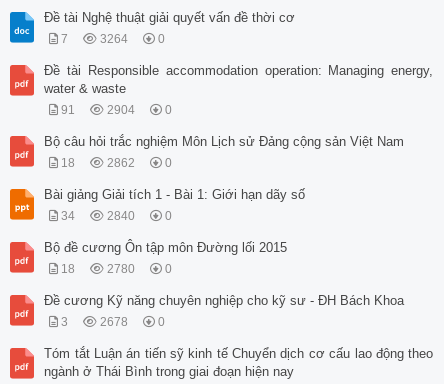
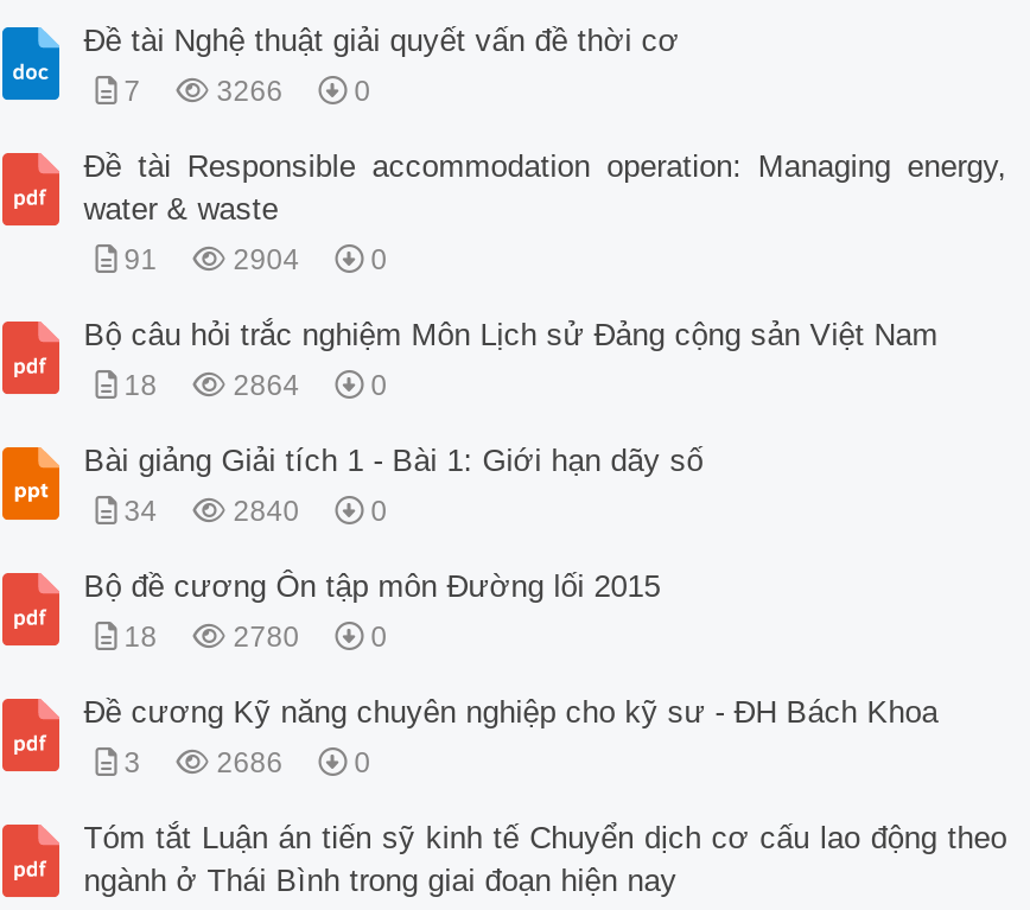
- 3264
+ 3266

- 2862
+ 2864

- 2678
+ 2686
